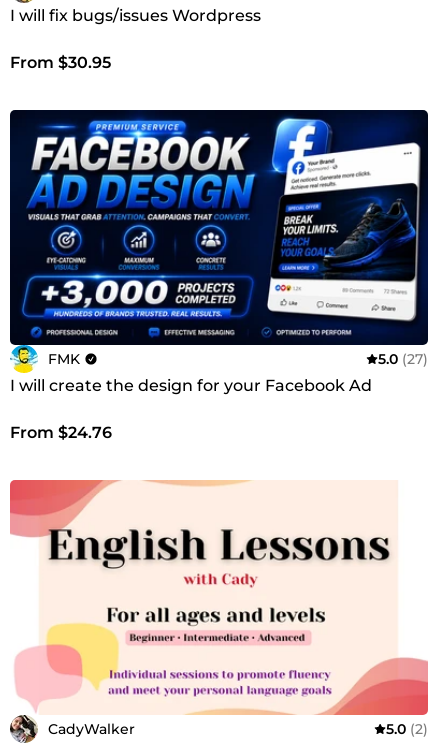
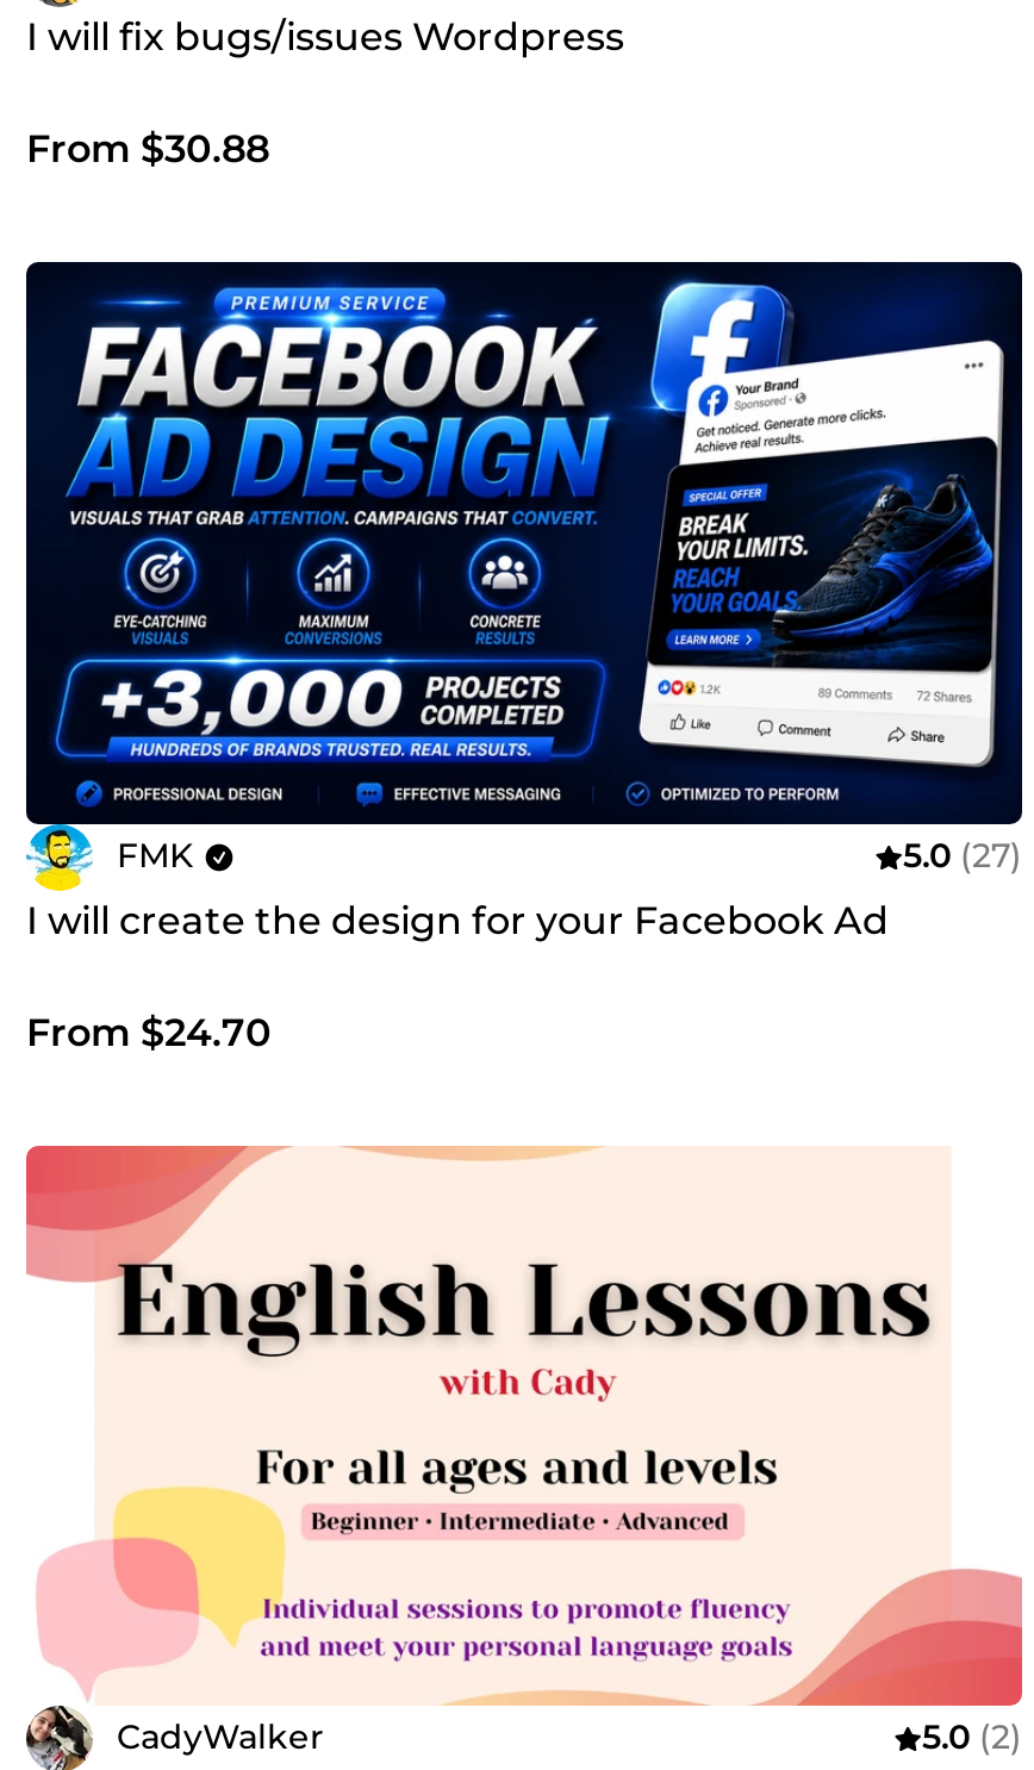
- From $30.95
+ From $30.88

- From $24.76
+ From $24.70
